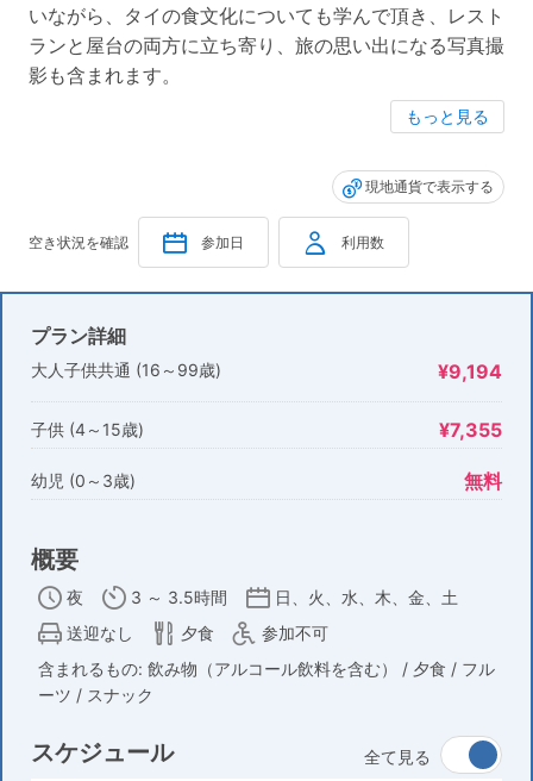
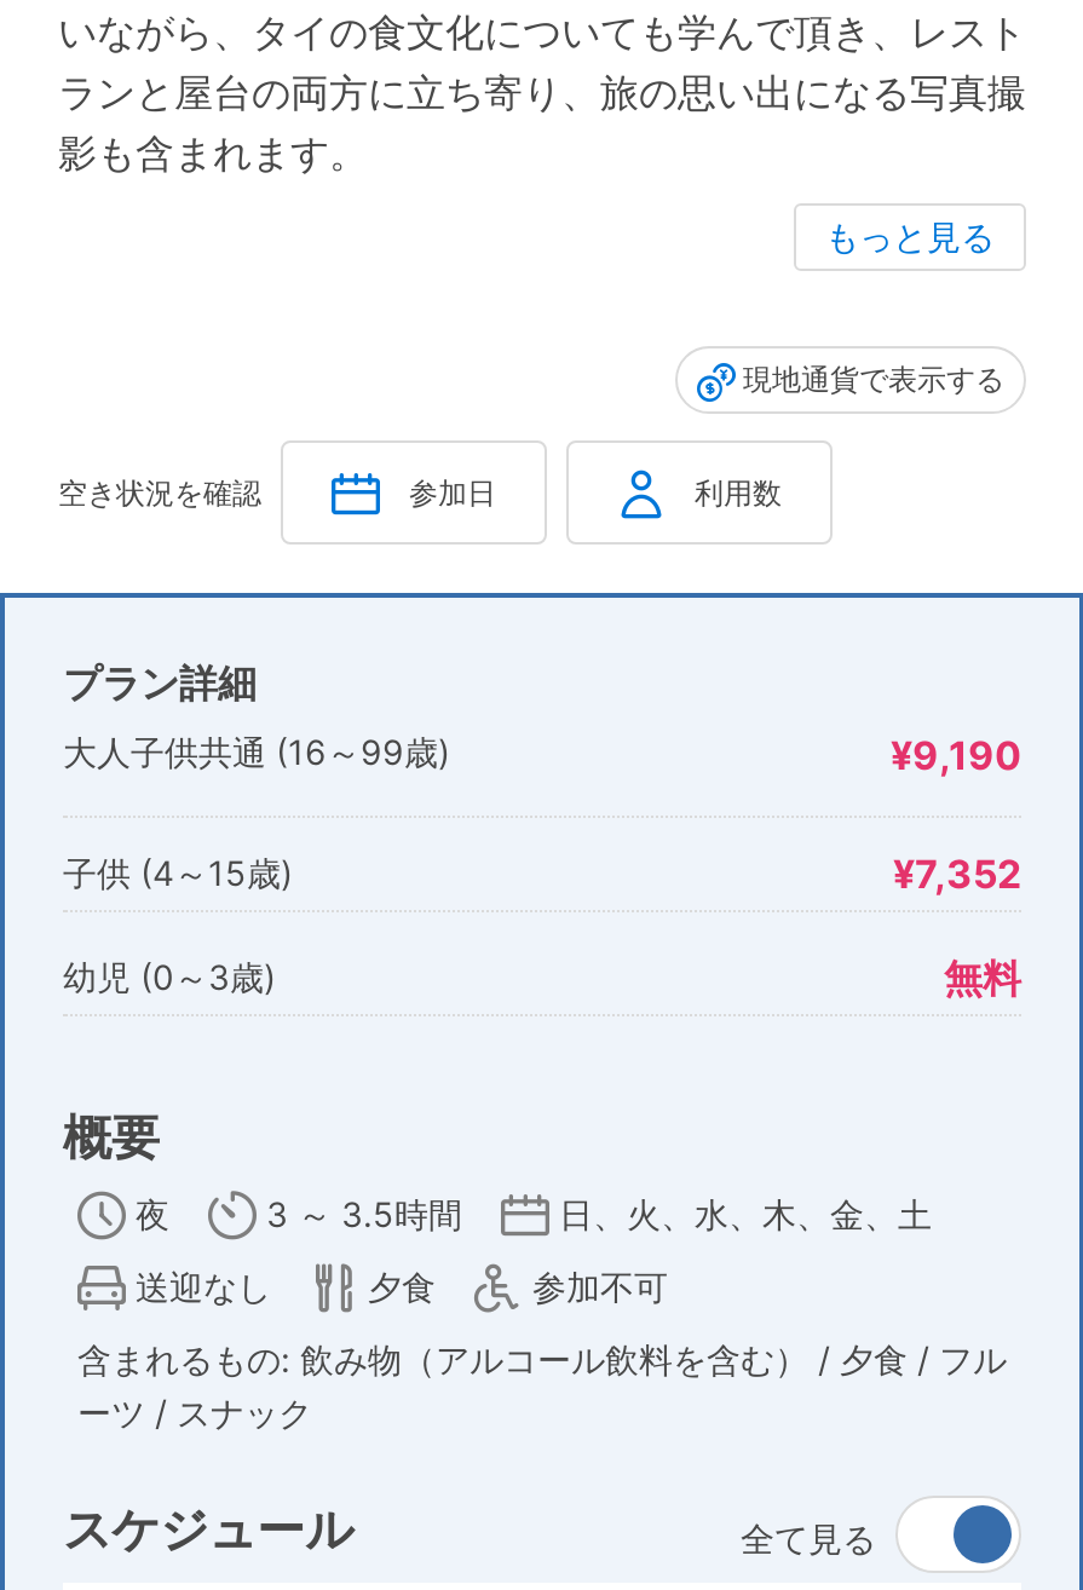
- ¥9,194
+ ¥9,190

- ¥7,355
+ ¥7,352
